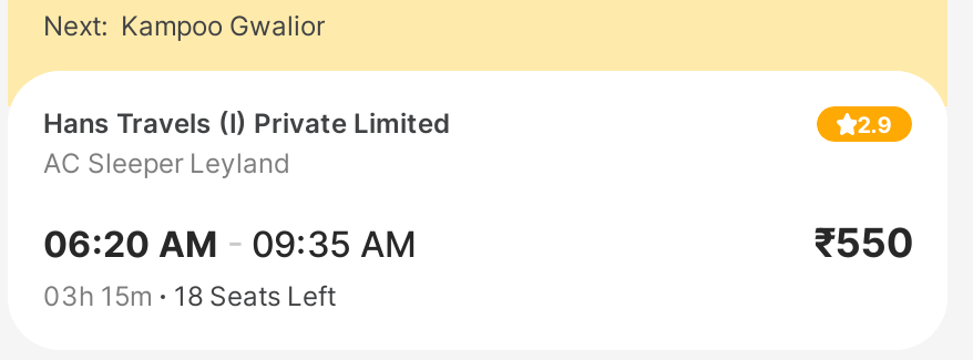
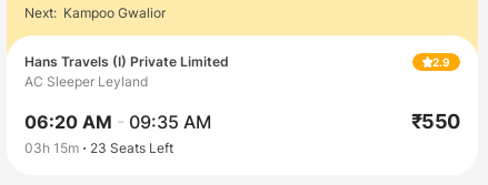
- 03h 15m 18 Seats Left
+ 03h 15m 23 Seats Left
